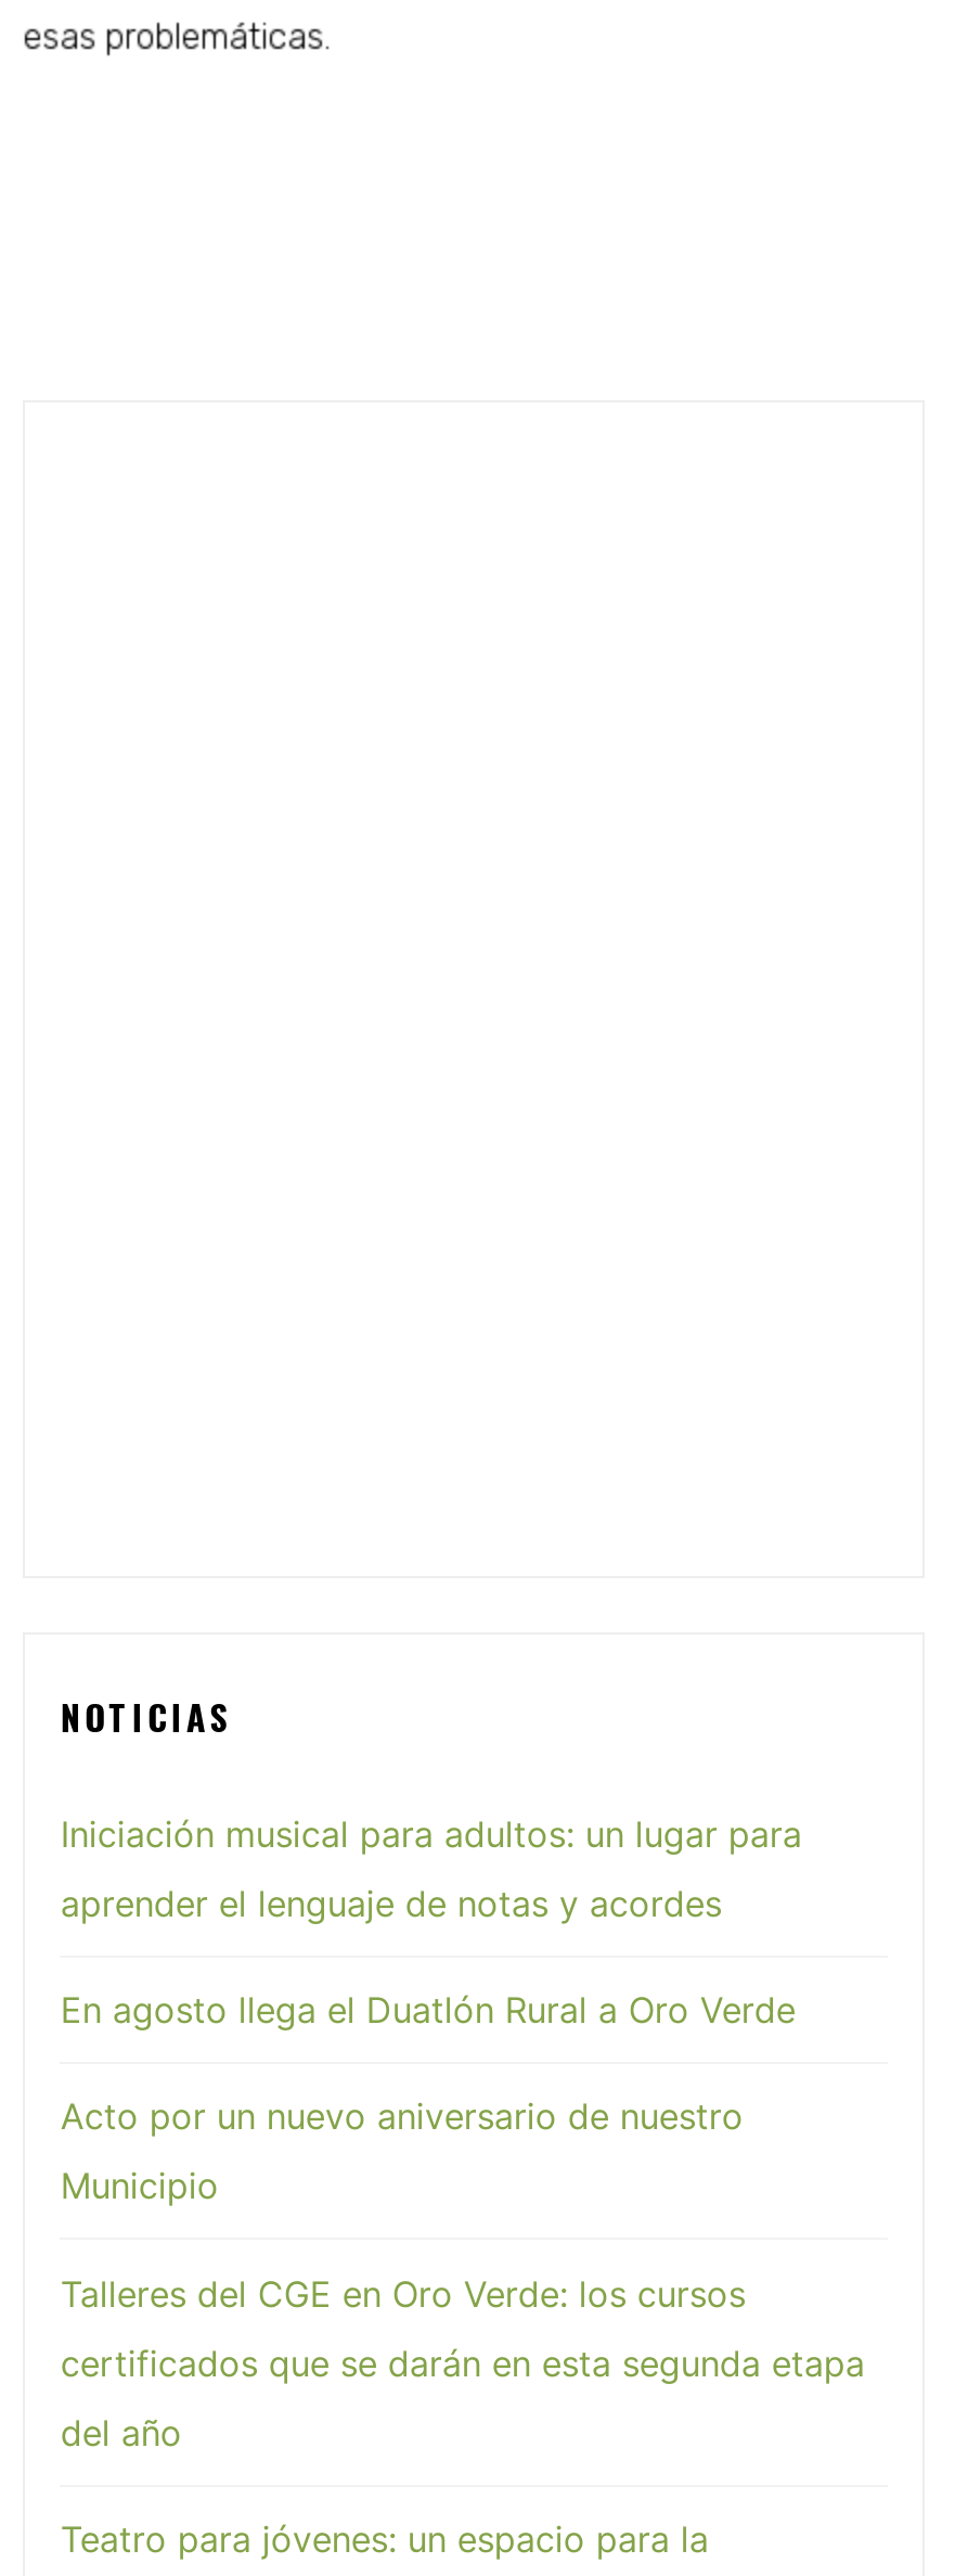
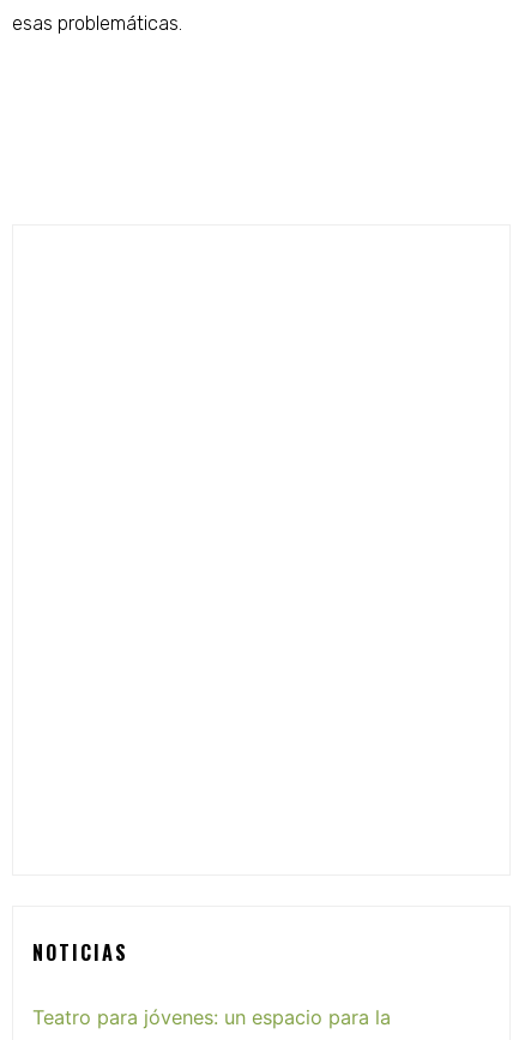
- Iniciación musical para adultos: un lugar para
- aprender el lenguaje de notas y acordes
- En agosto llega el Duatlón Rural a Oro Verde
- Acto por un nuevo aniversario de nuestro
- Municipio
- Talleres del CGE en Oro Verde: los cursos
- certificados que se darán en esta segunda etapa
- del año
